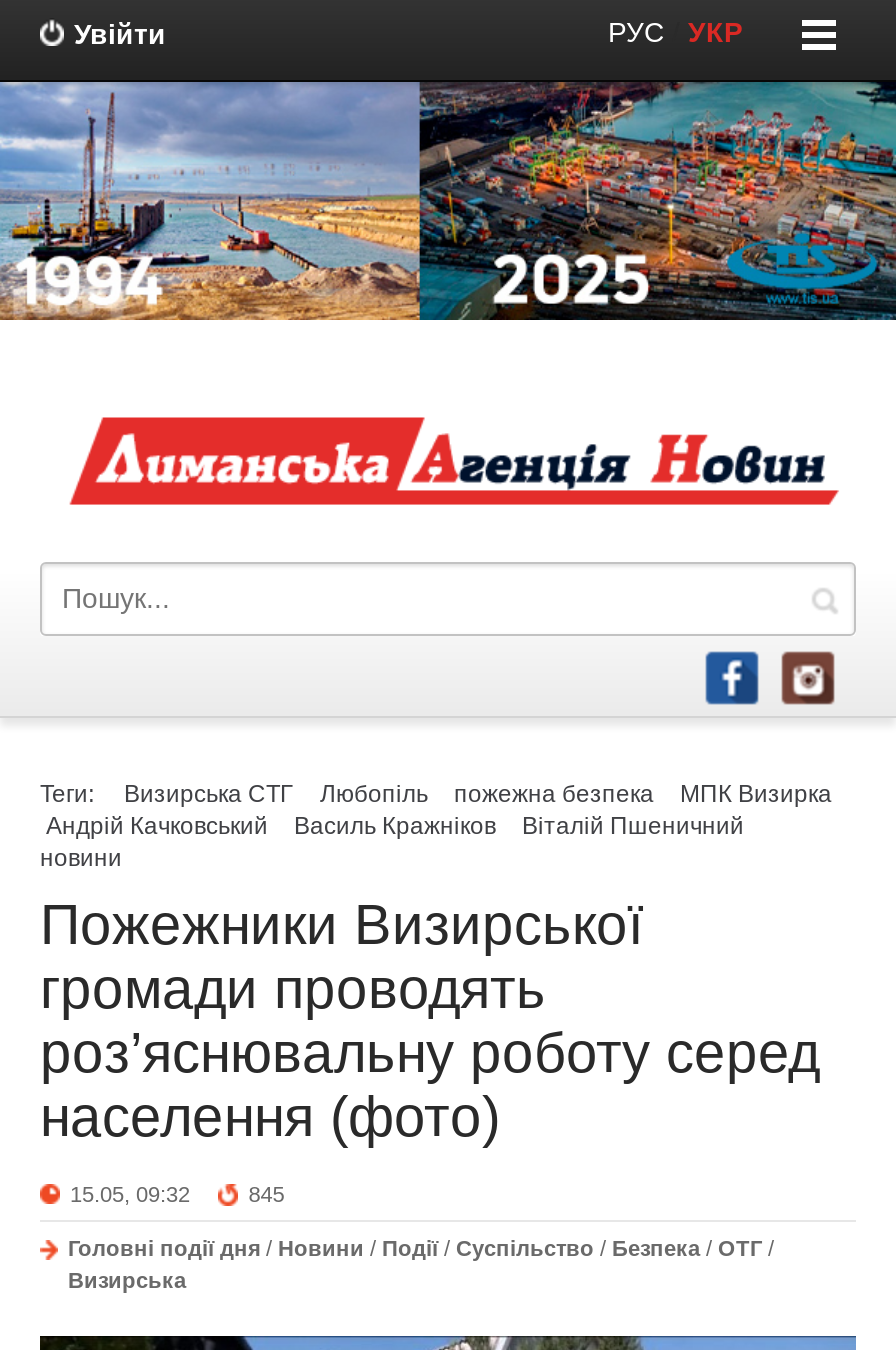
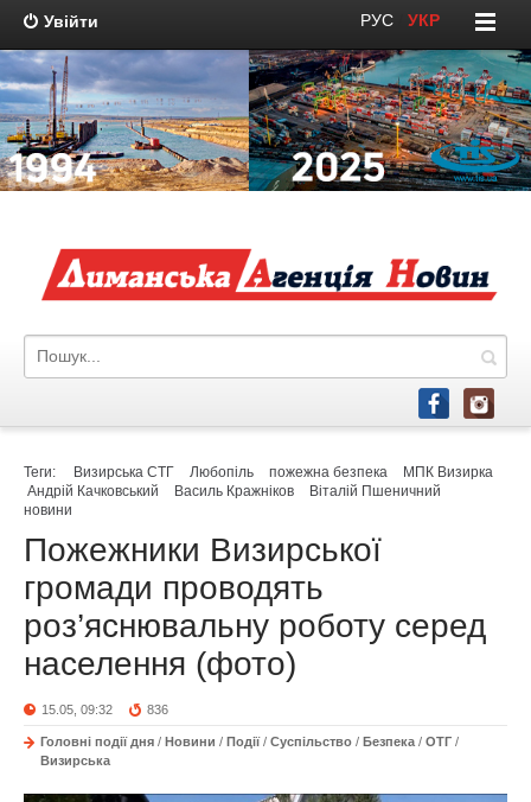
- 845
+ 836
